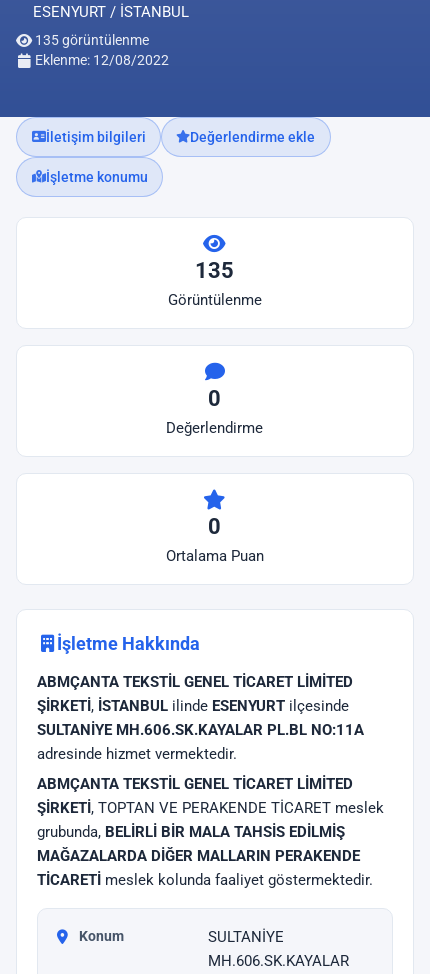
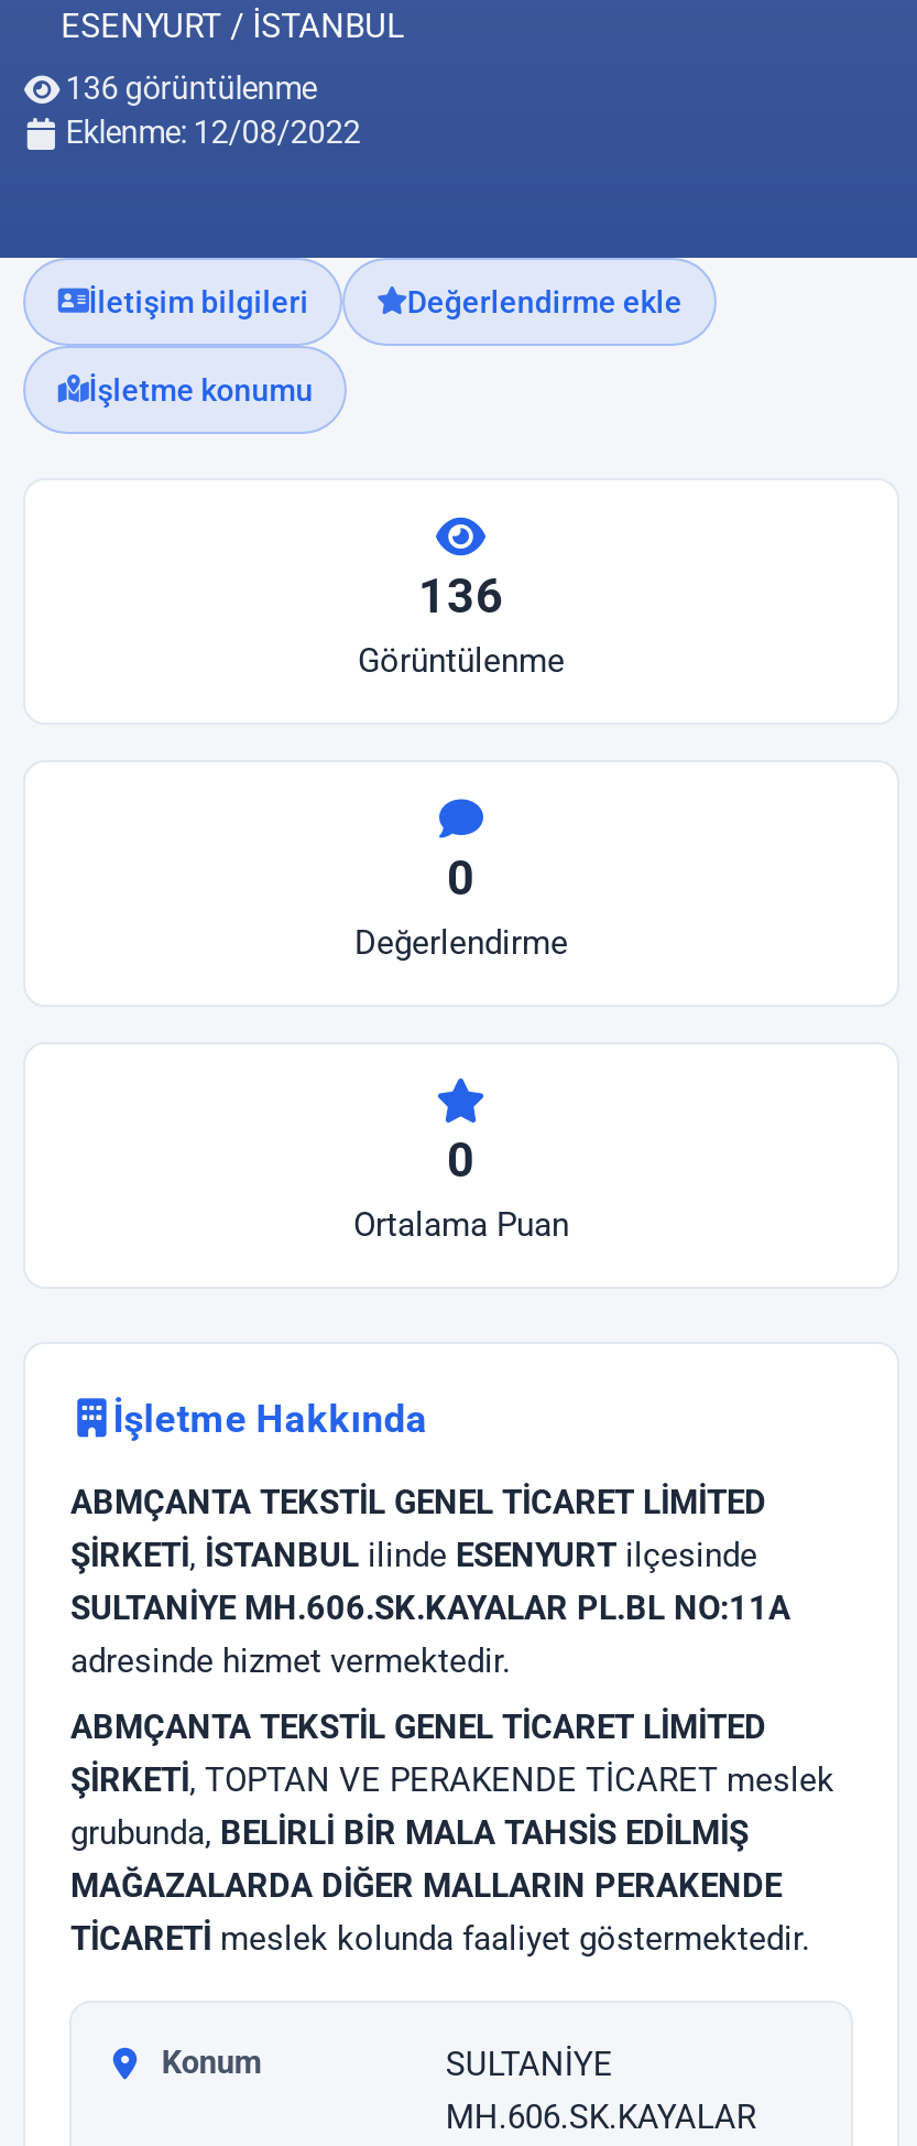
- 135 görüntülenme
+ 136 görüntülenme

- 135
+ 136
